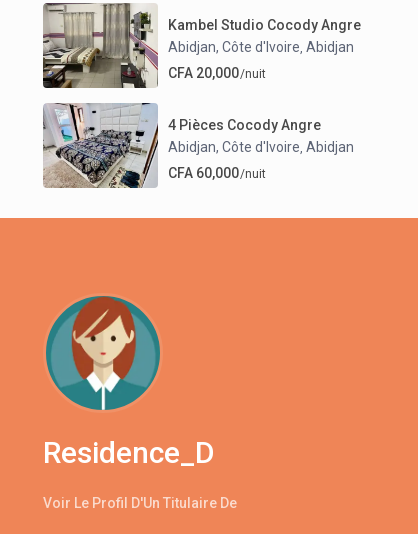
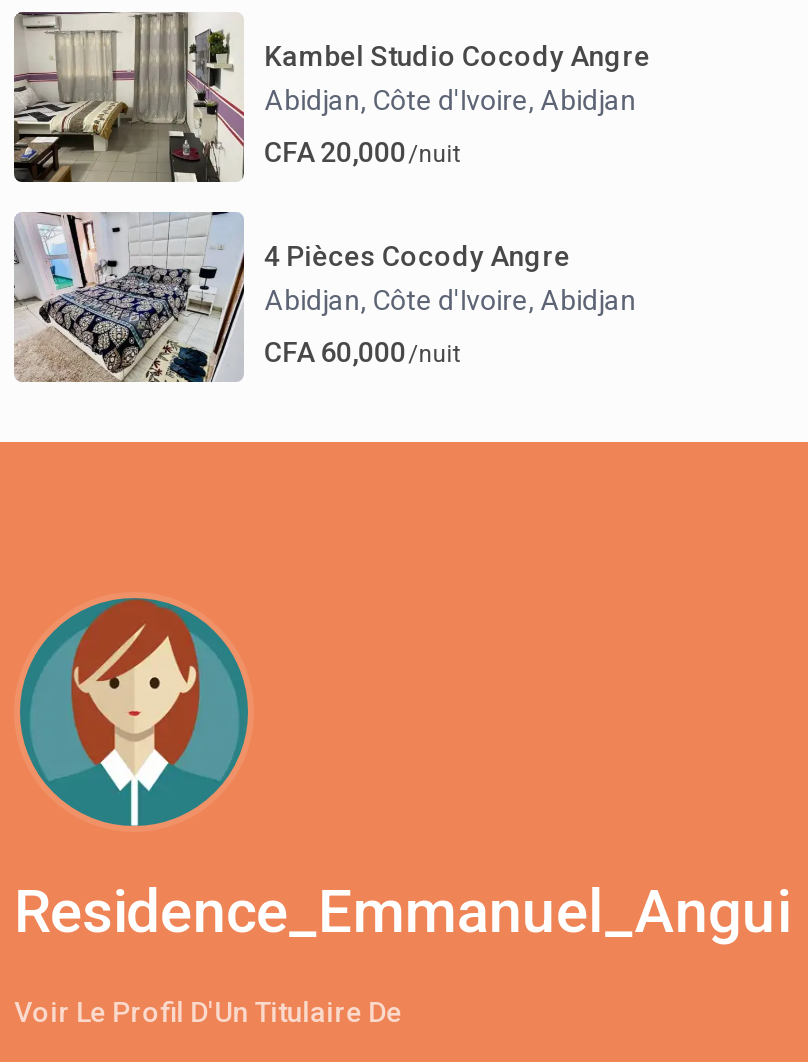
- Residence_D
+ Residence_Emmanuel_Angui
